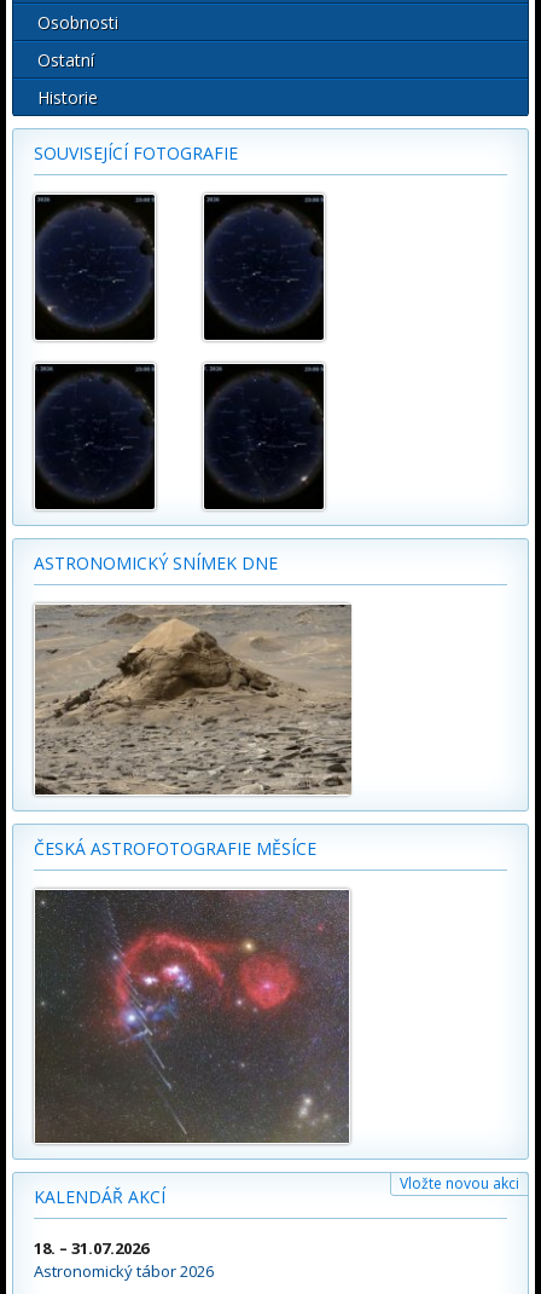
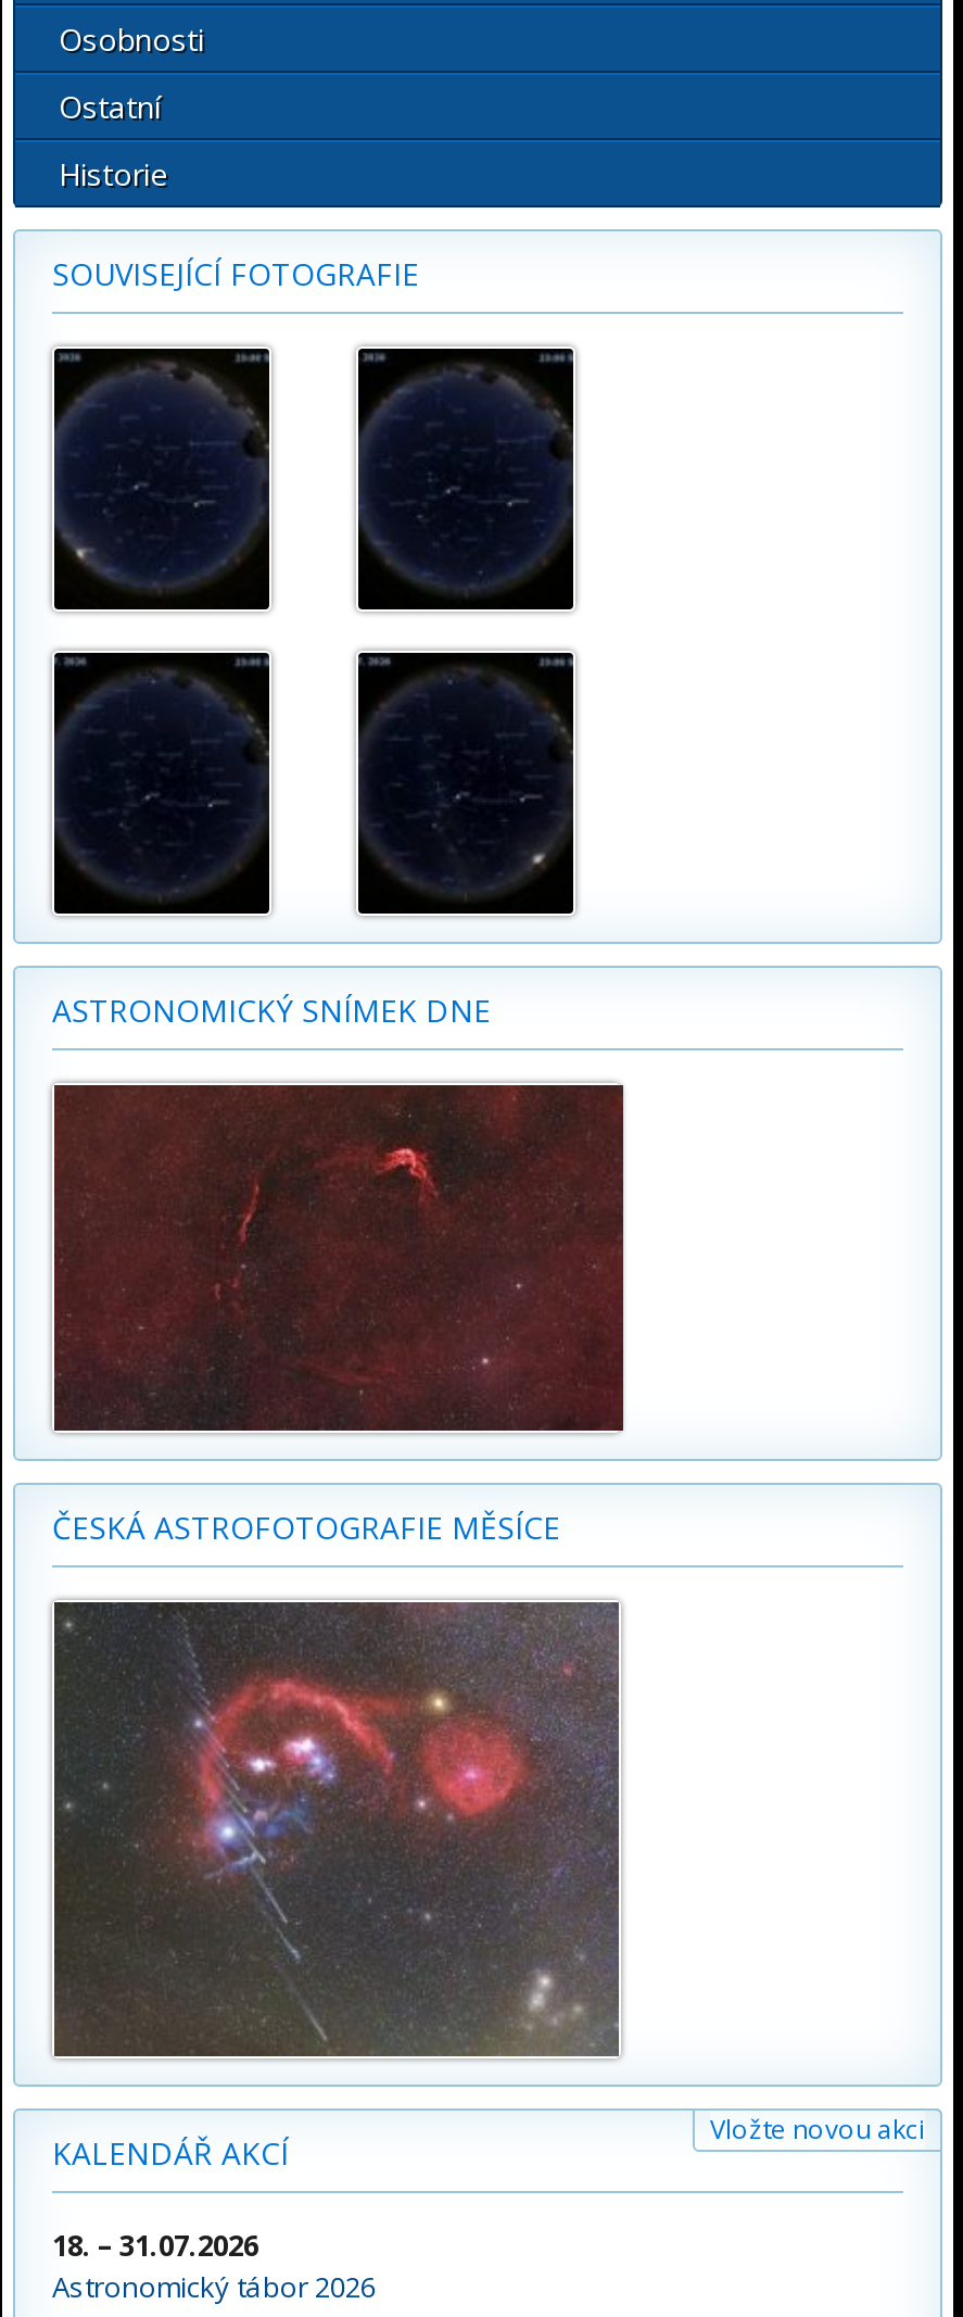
- [image]
+ [image]
